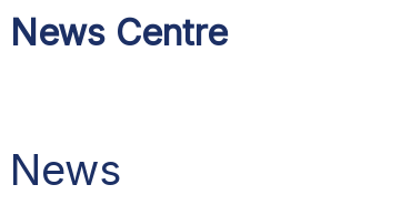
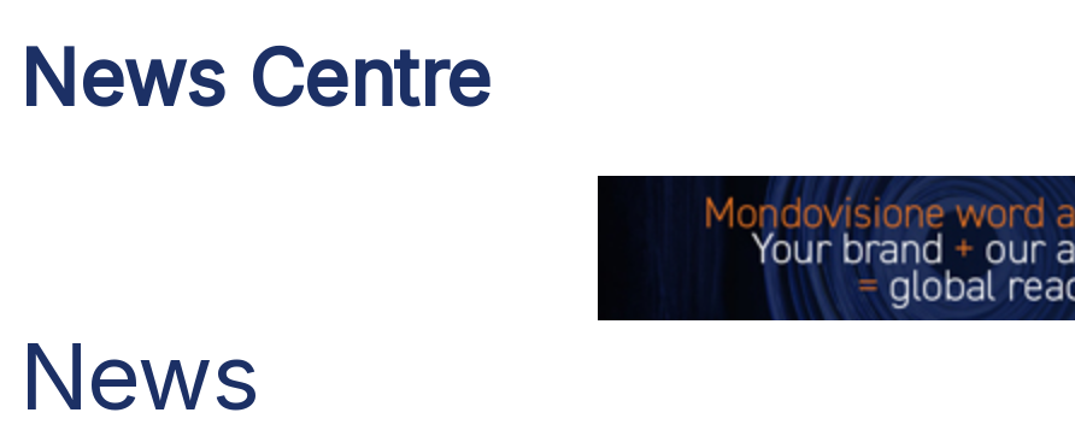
+ [image]
